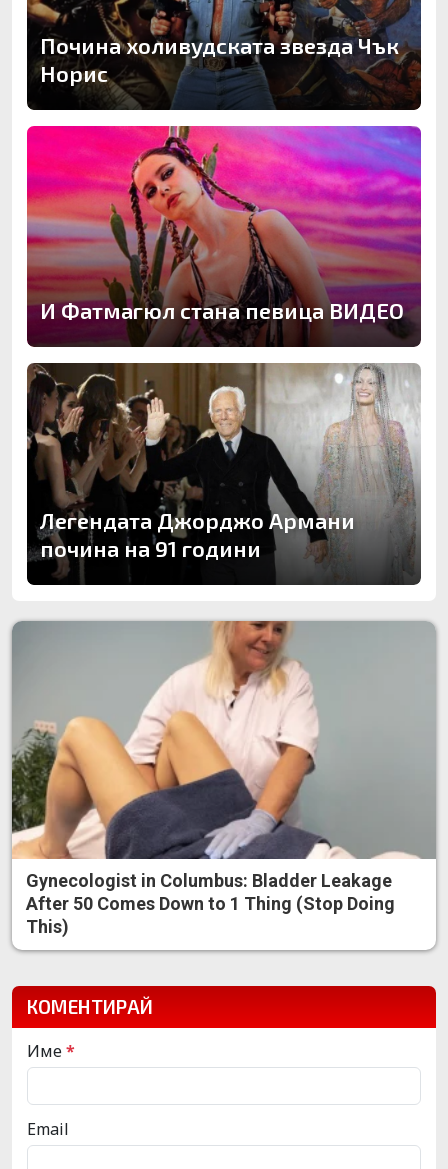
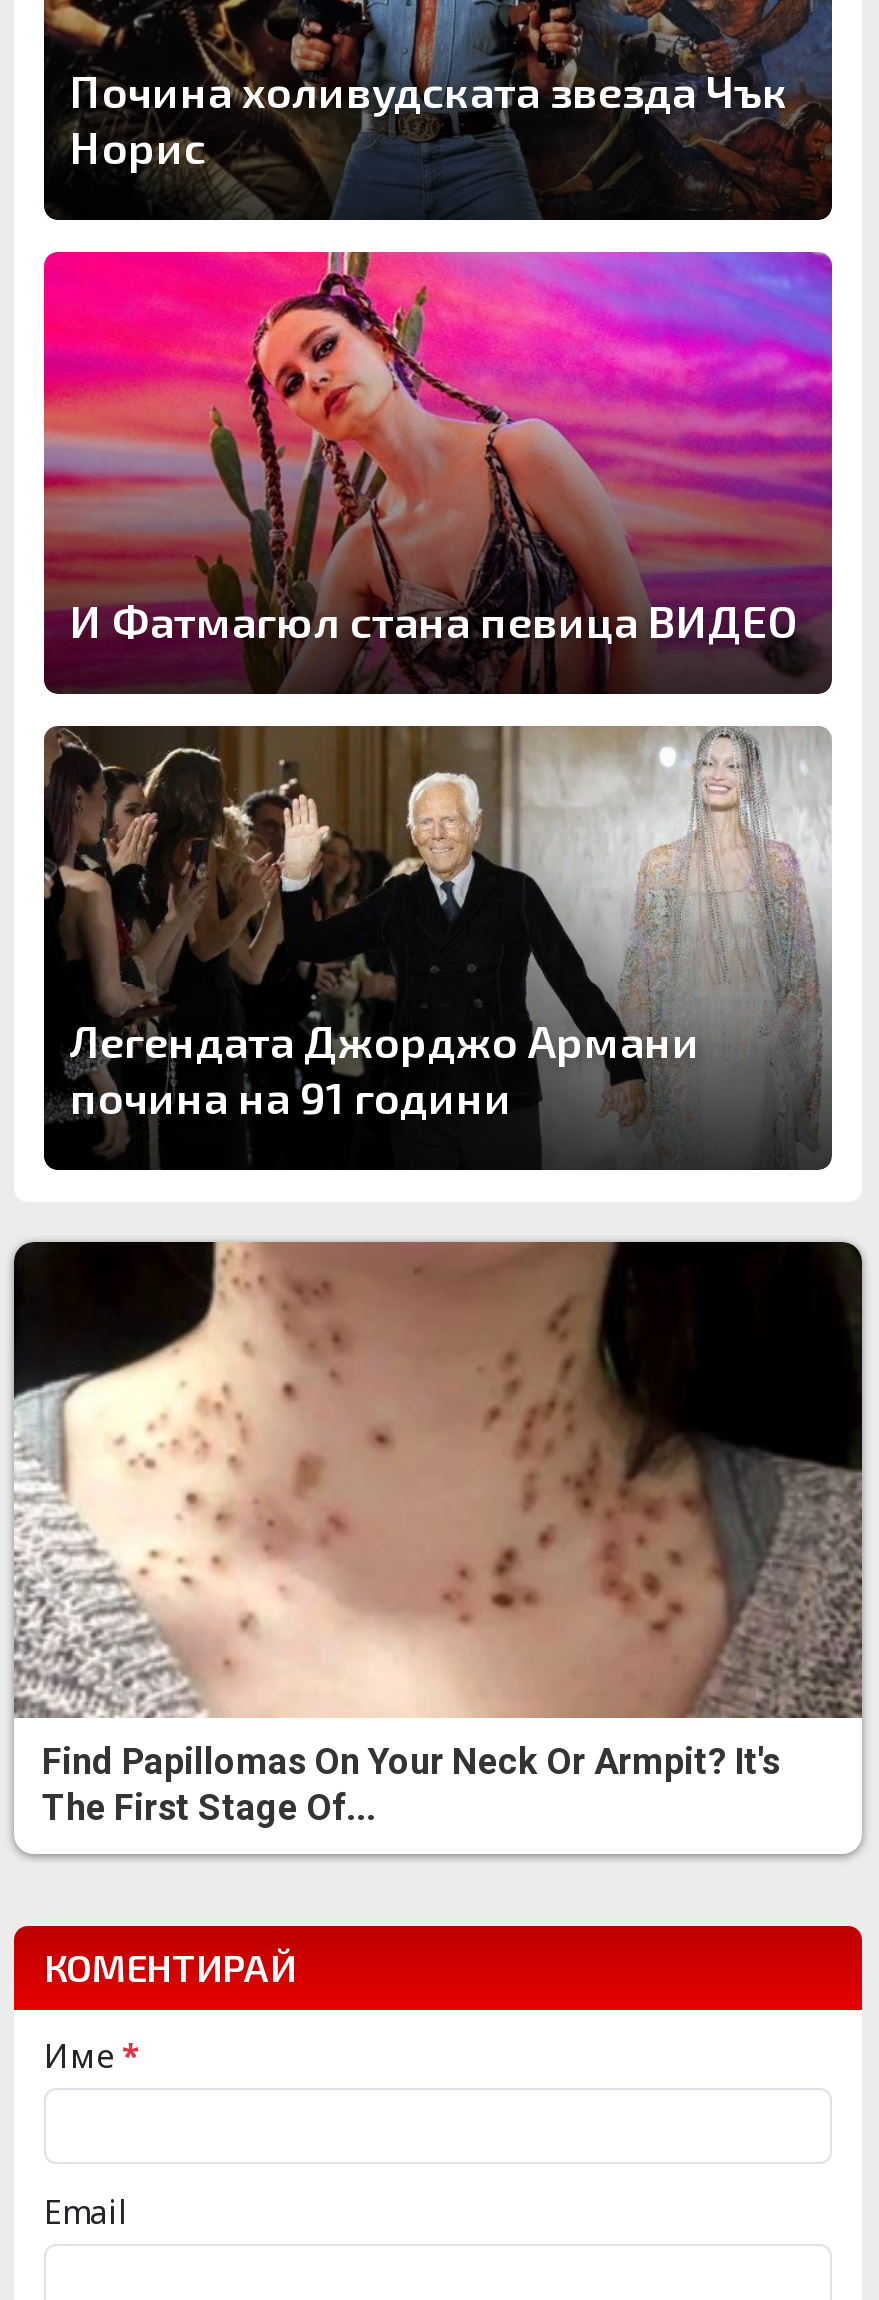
- [image]
- Gynecologist in Columbus: Bladder Leakage
- After 50 Comes Down to 1 Thing (Stop Doing
- This)
+ [image]
+ Find Papillomas On Your Neck Or Armpit? It's
+ The First Stage Of...
